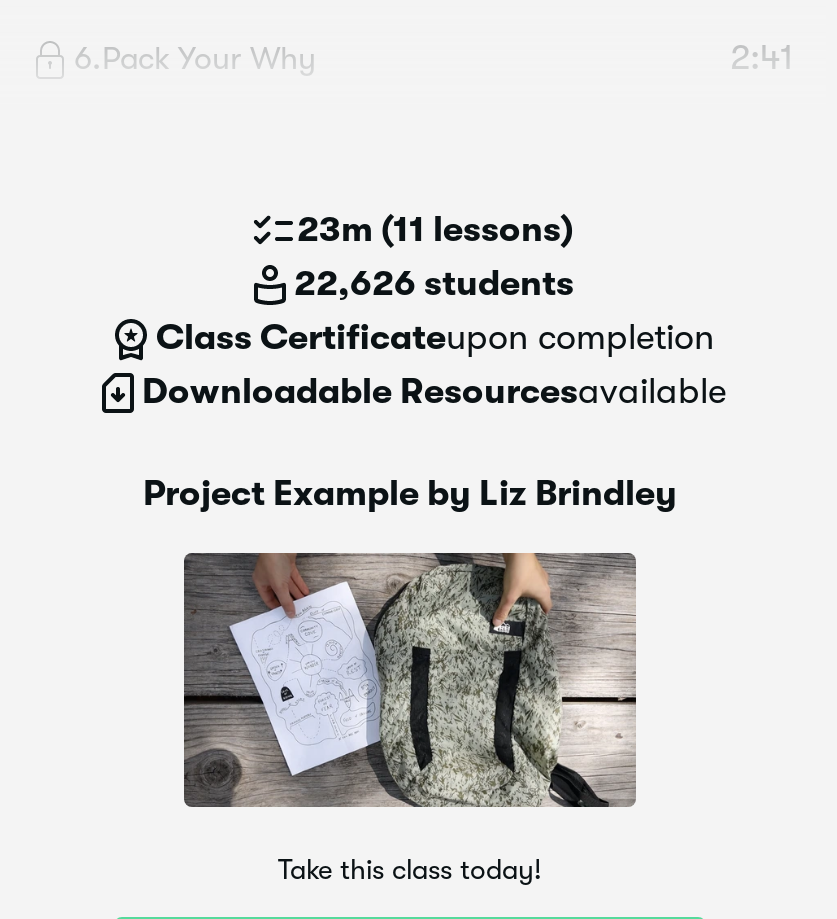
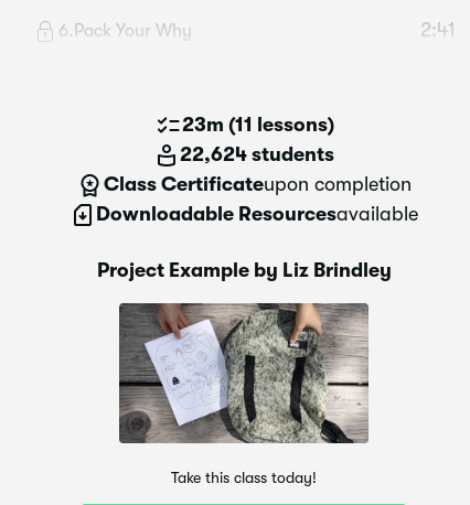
- 22,626 students
+ 22,624 students
